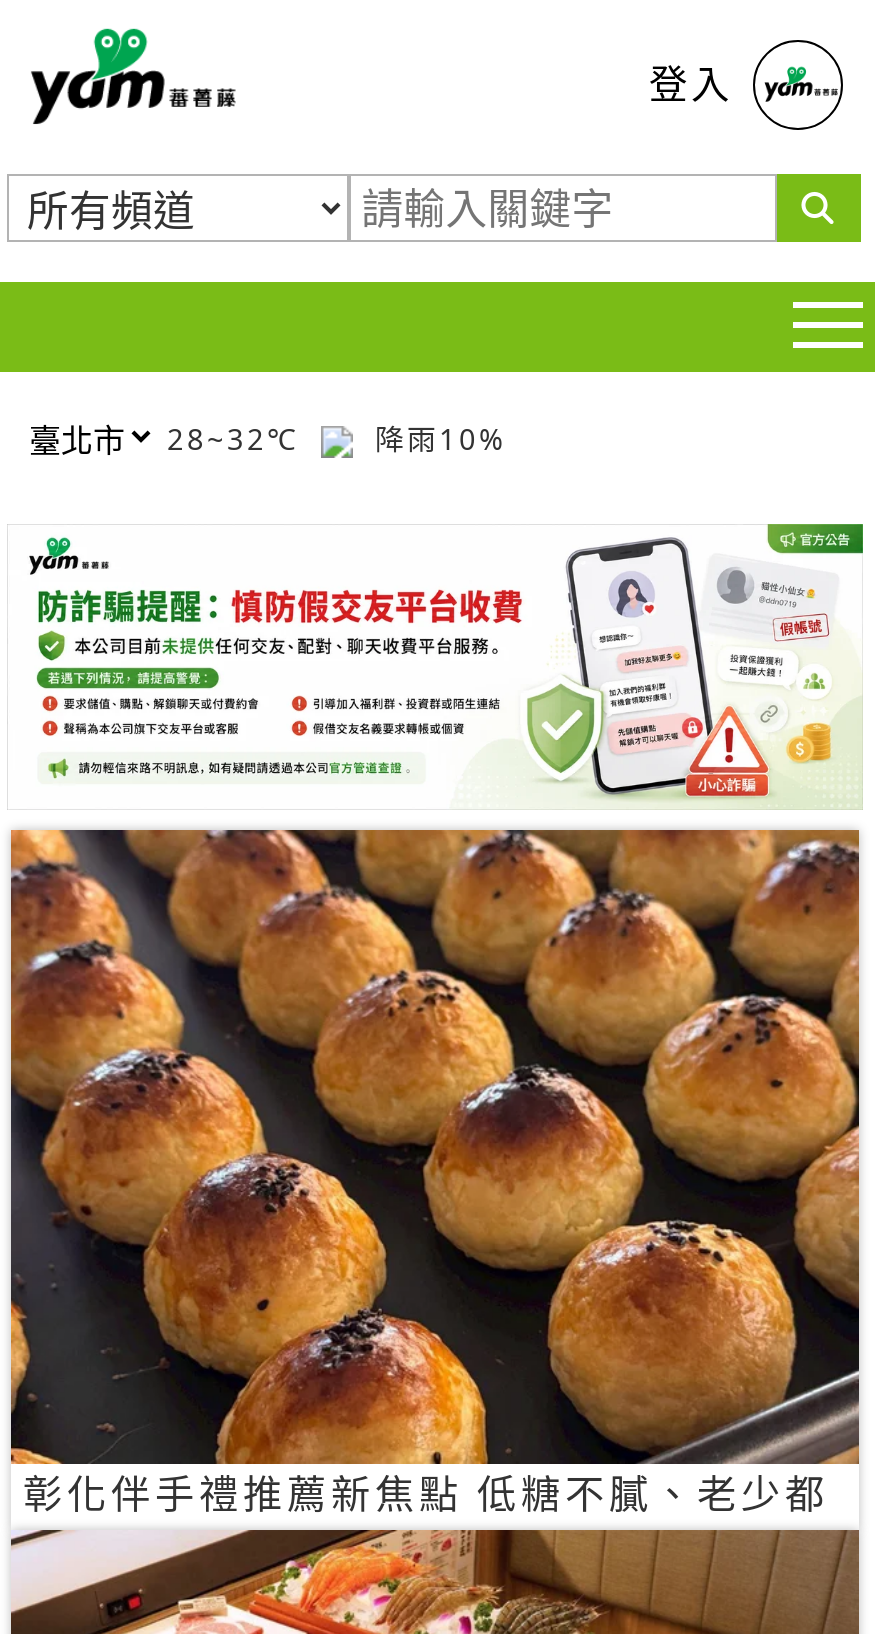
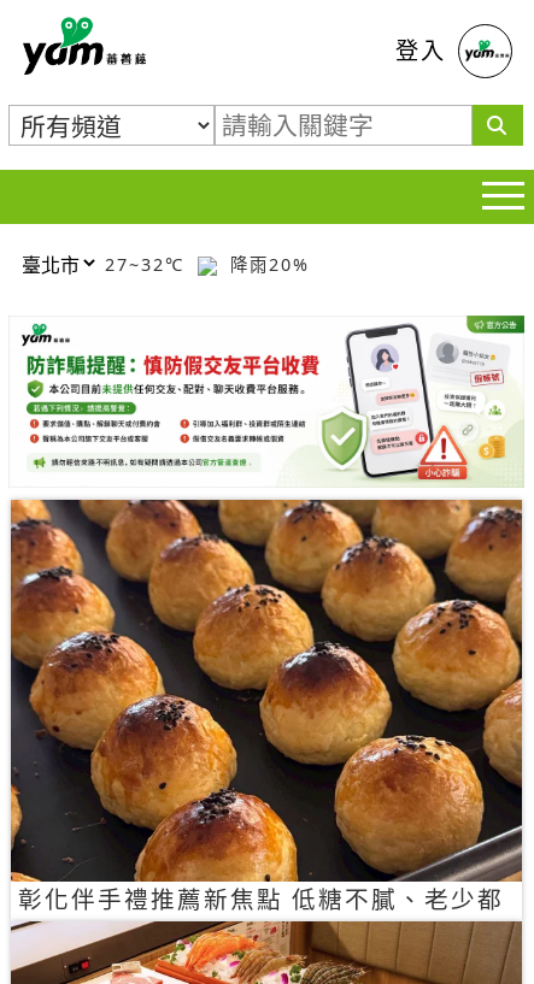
- 28~32℃
+ 27~32℃

- 降雨10%
+ 降雨20%
